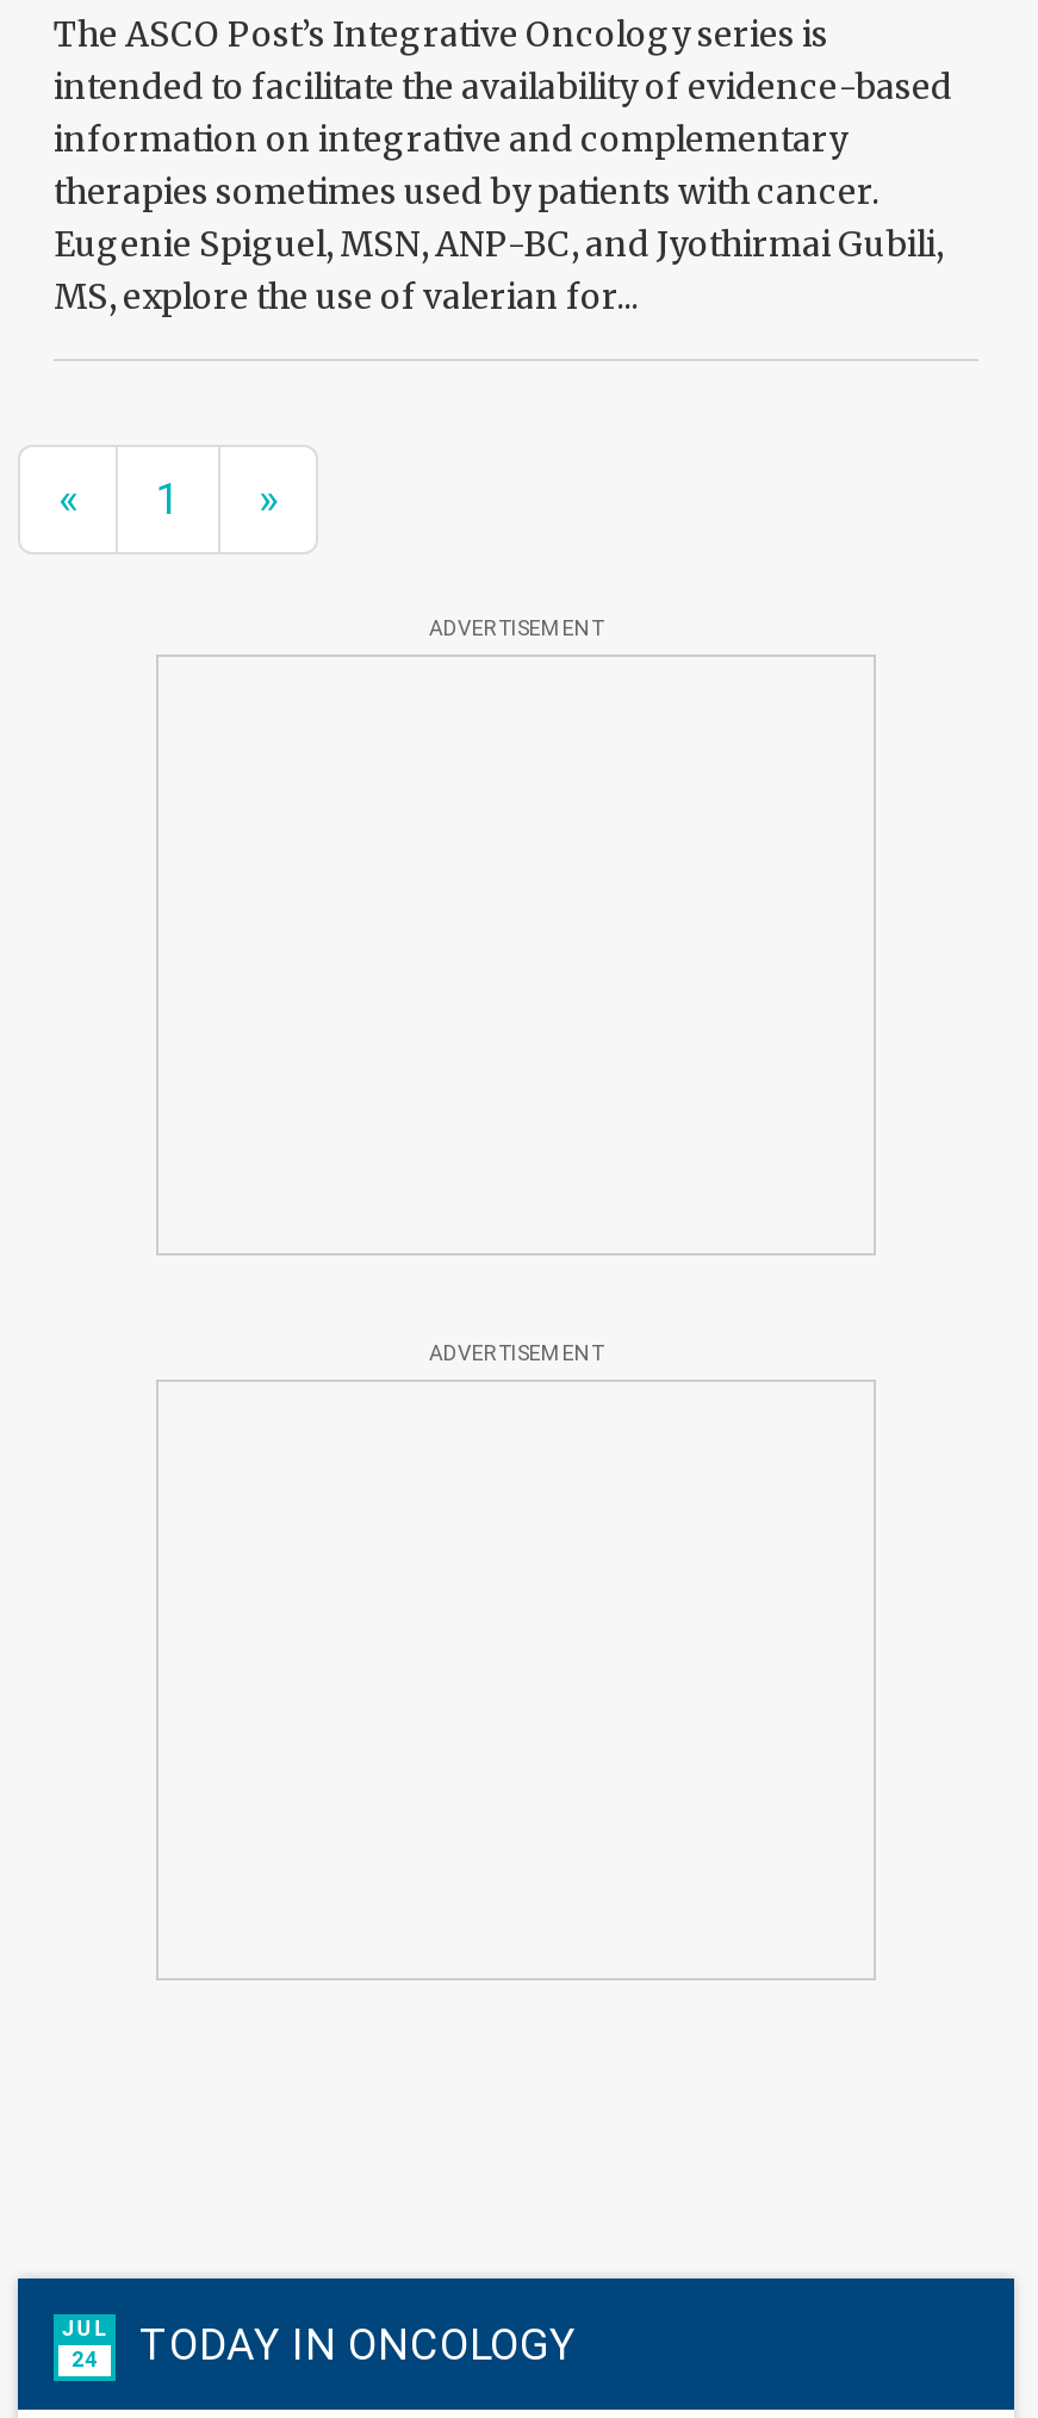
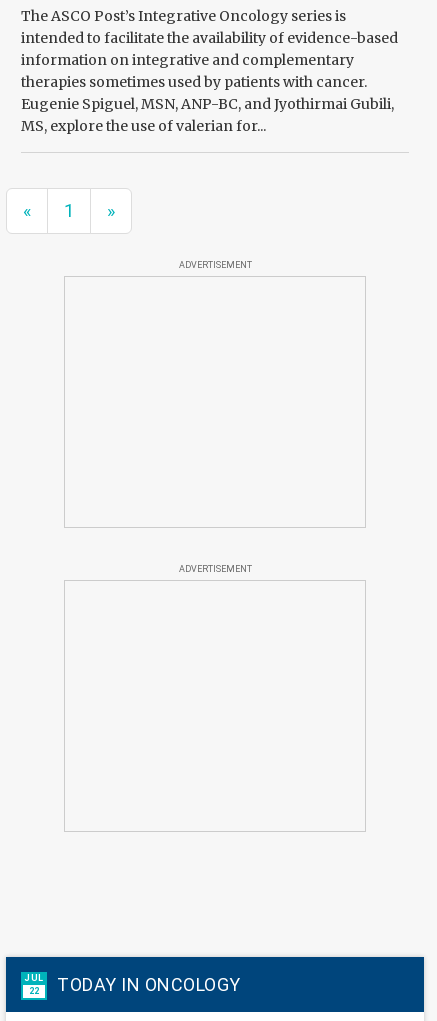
- JUL 24 TODAY IN ONCOLOGY
+ JUL 22 TODAY IN ONCOLOGY
